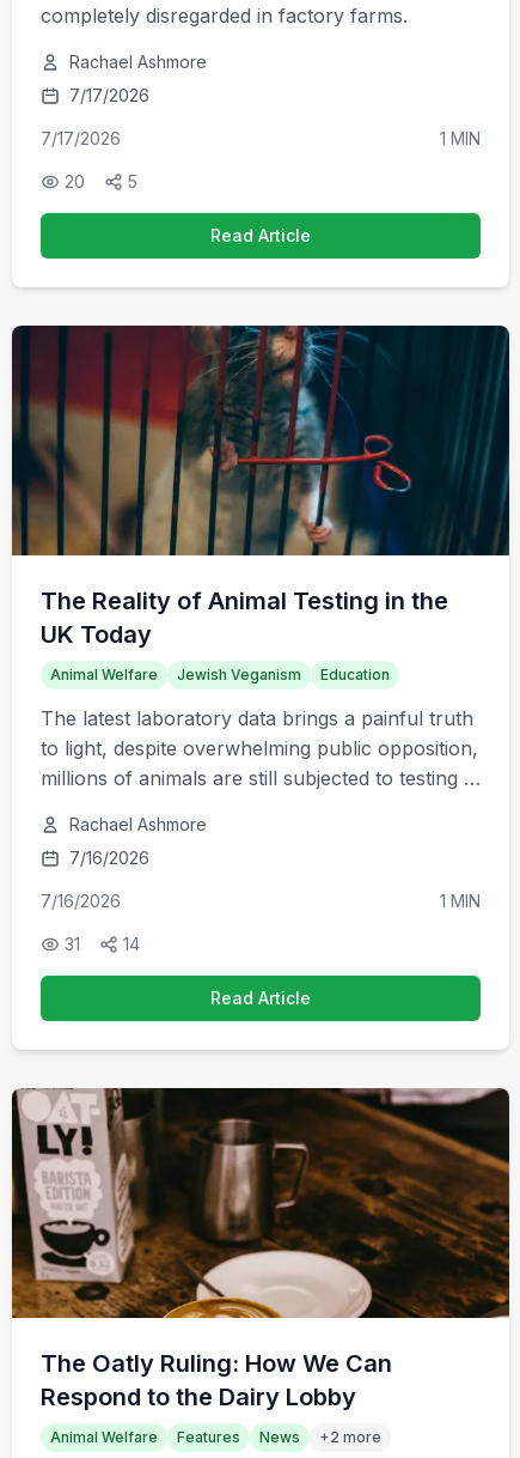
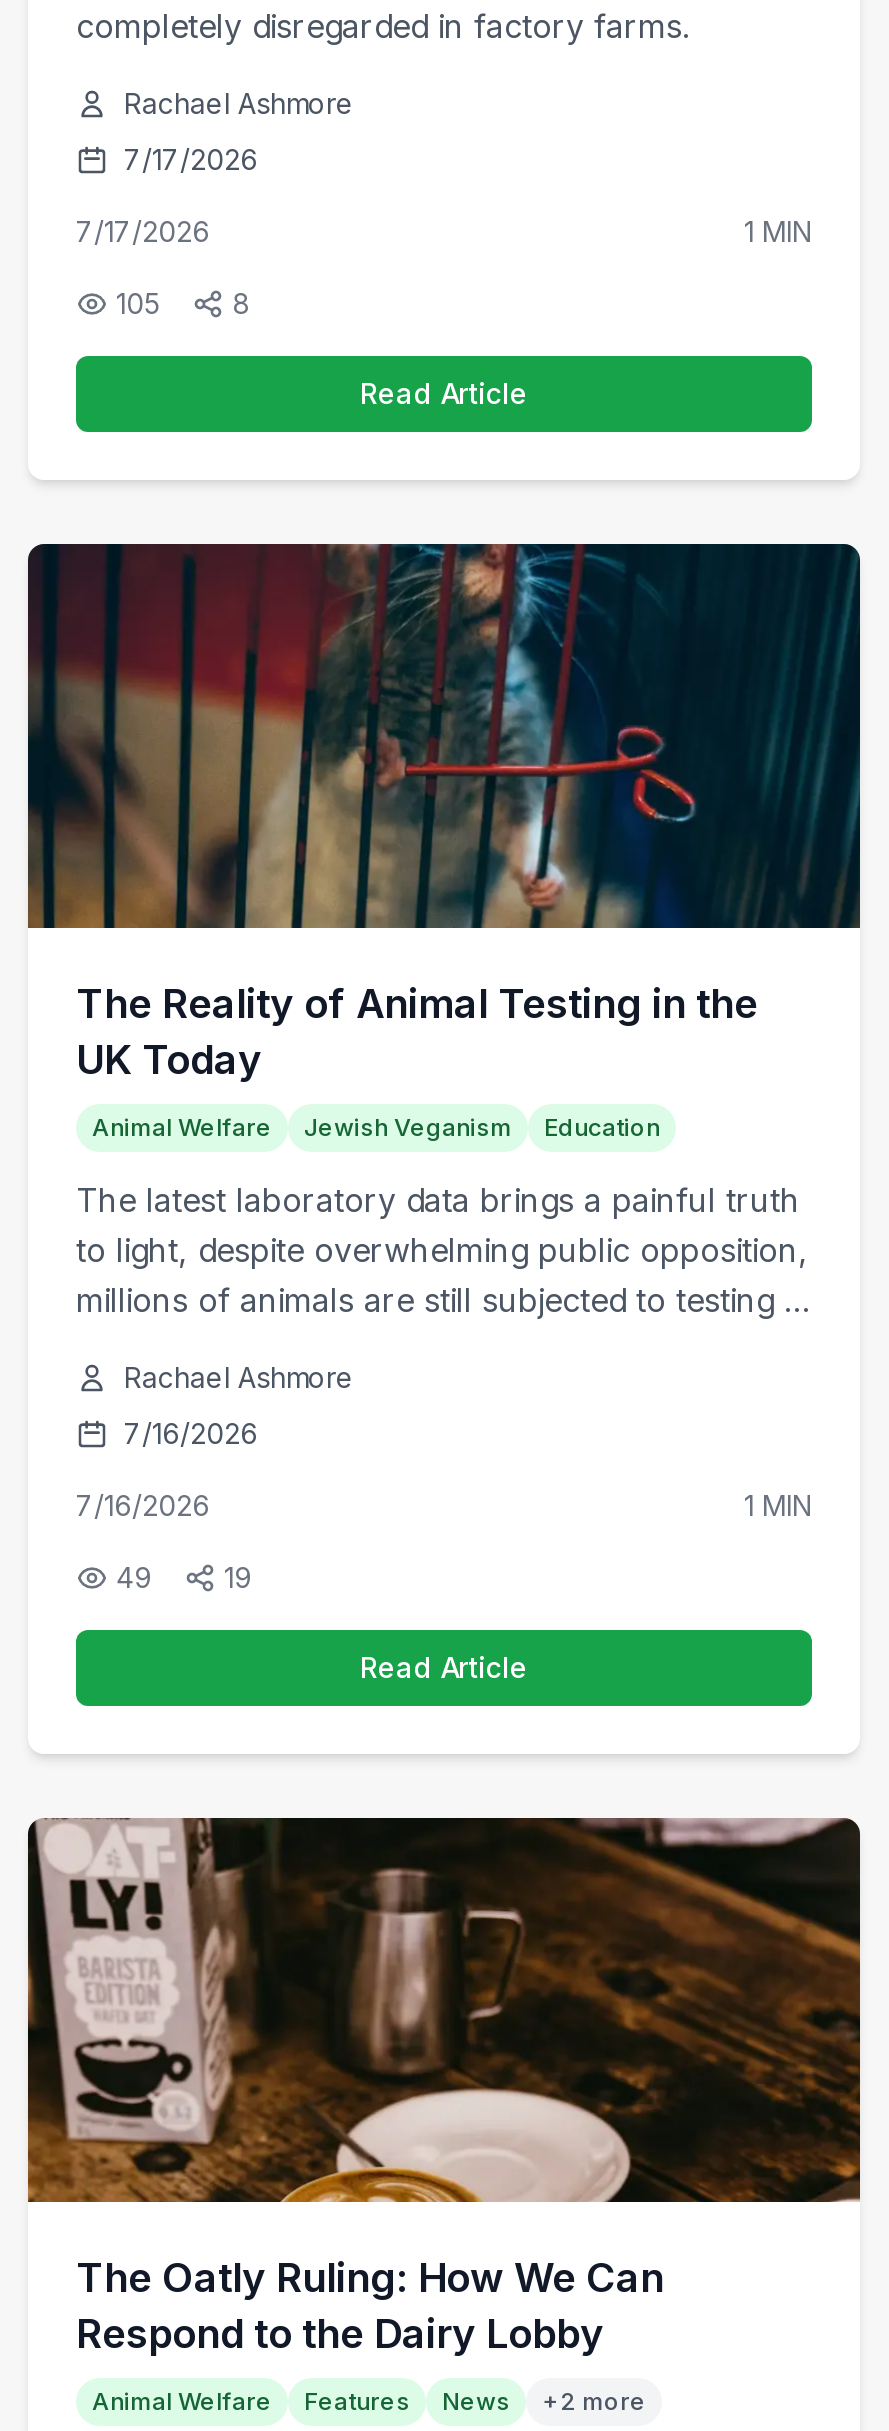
- 20
+ 105

- 5
+ 8

- 31
+ 49

- 14
+ 19
